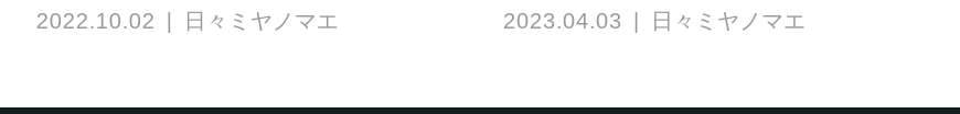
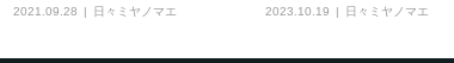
- 2022.10.02 日々ミヤノマエ
+ 2021.09.28 日々ミヤノマエ

- 2023.04.03 日々ミヤノマエ
+ 2023.10.19 日々ミヤノマエ
